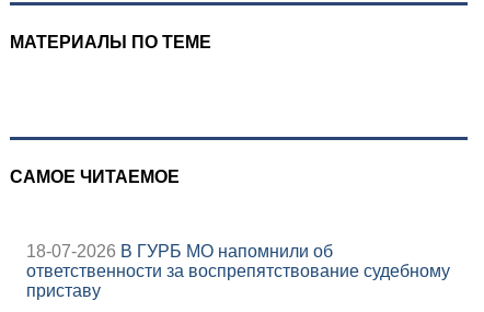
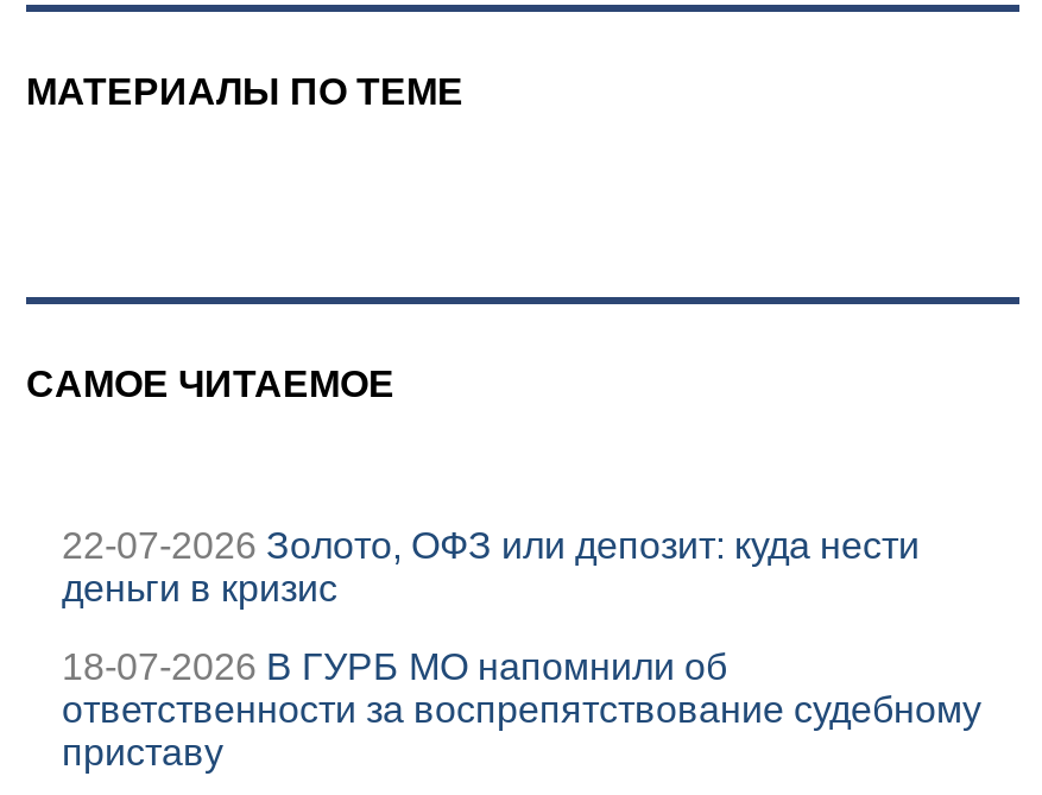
+ 22-07-2026 Золото, ОФЗ или депозит: куда нести
+ деньги в кризис
